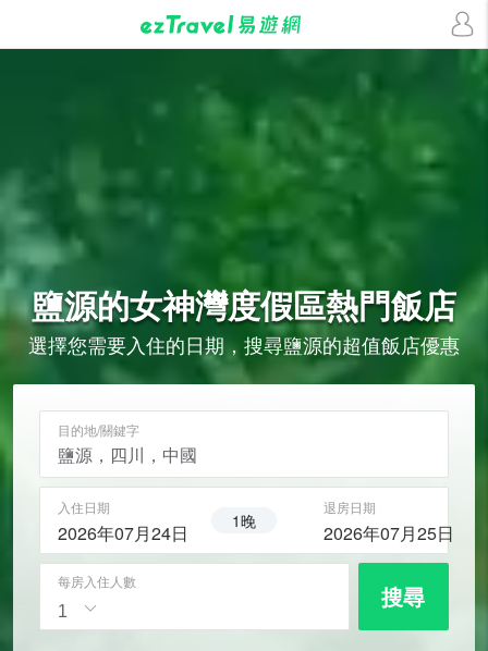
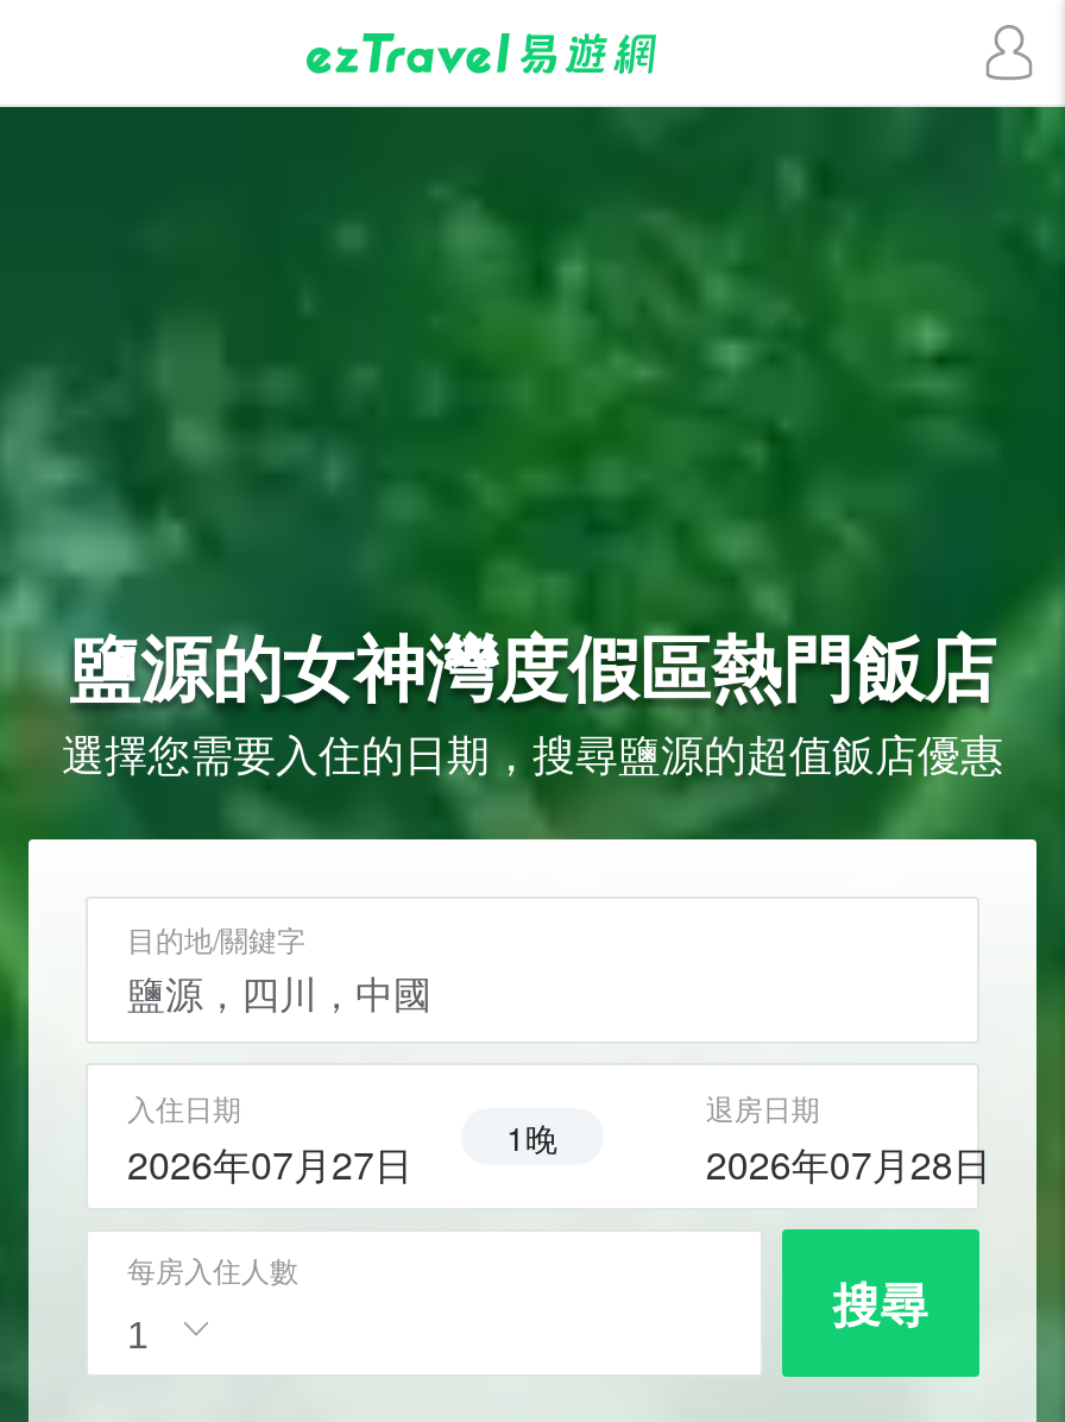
- 2026年07月24日 1晚
+ 2026年07月27日 1晚

- 2026年07月25日
+ 2026年07月28日
